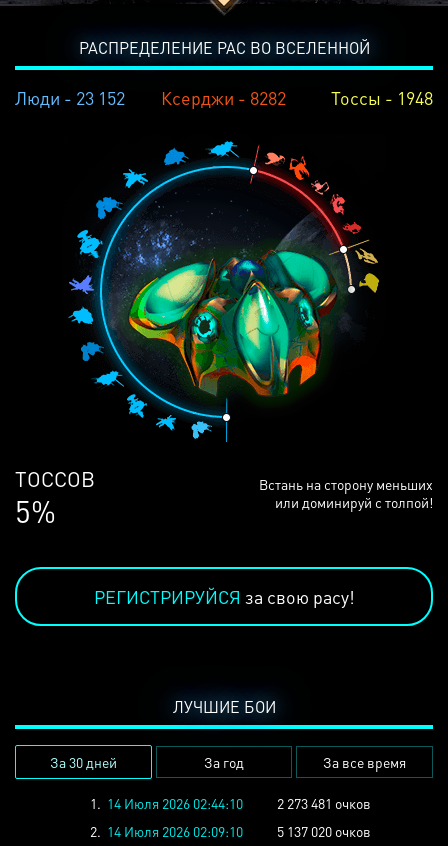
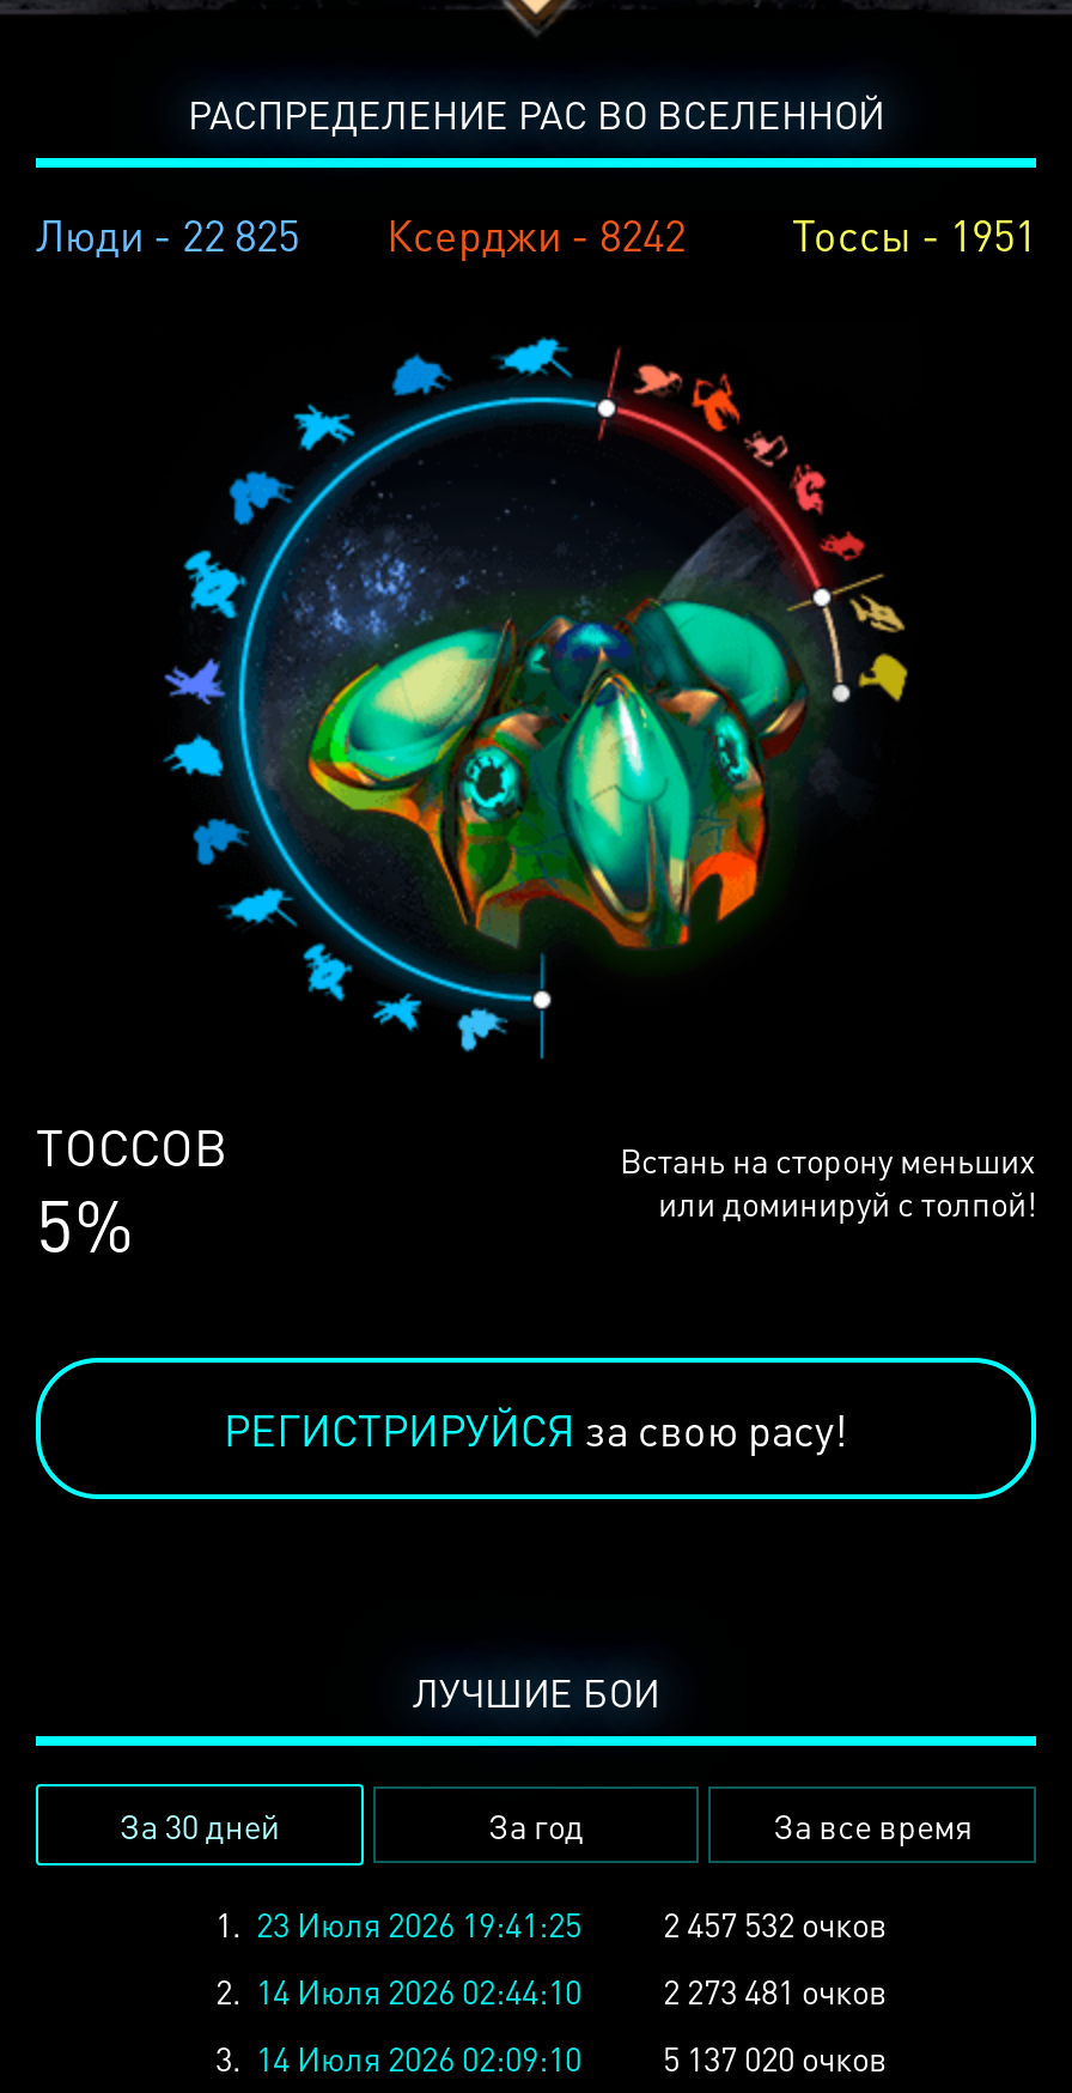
- Люди - 23 152
+ Люди - 22 825

- Ксерджи - 8282
+ Ксерджи - 8242

- Тоссы - 1948
+ Тоссы - 1951

- 1. 14 Июля 2026 02:44:10
+ 1. 23 Июля 2026 19:41:25
+ 2 457 532 очков
+ 2. 14 Июля 2026 02:44:10

- 2. 14 Июля 2026 02:09:10 5 137 020 очков
+ 3. 14 Июля 2026 02:09:10 5 137 020 очков
